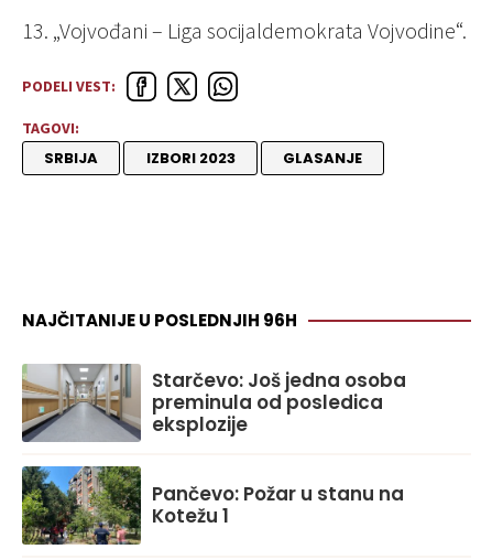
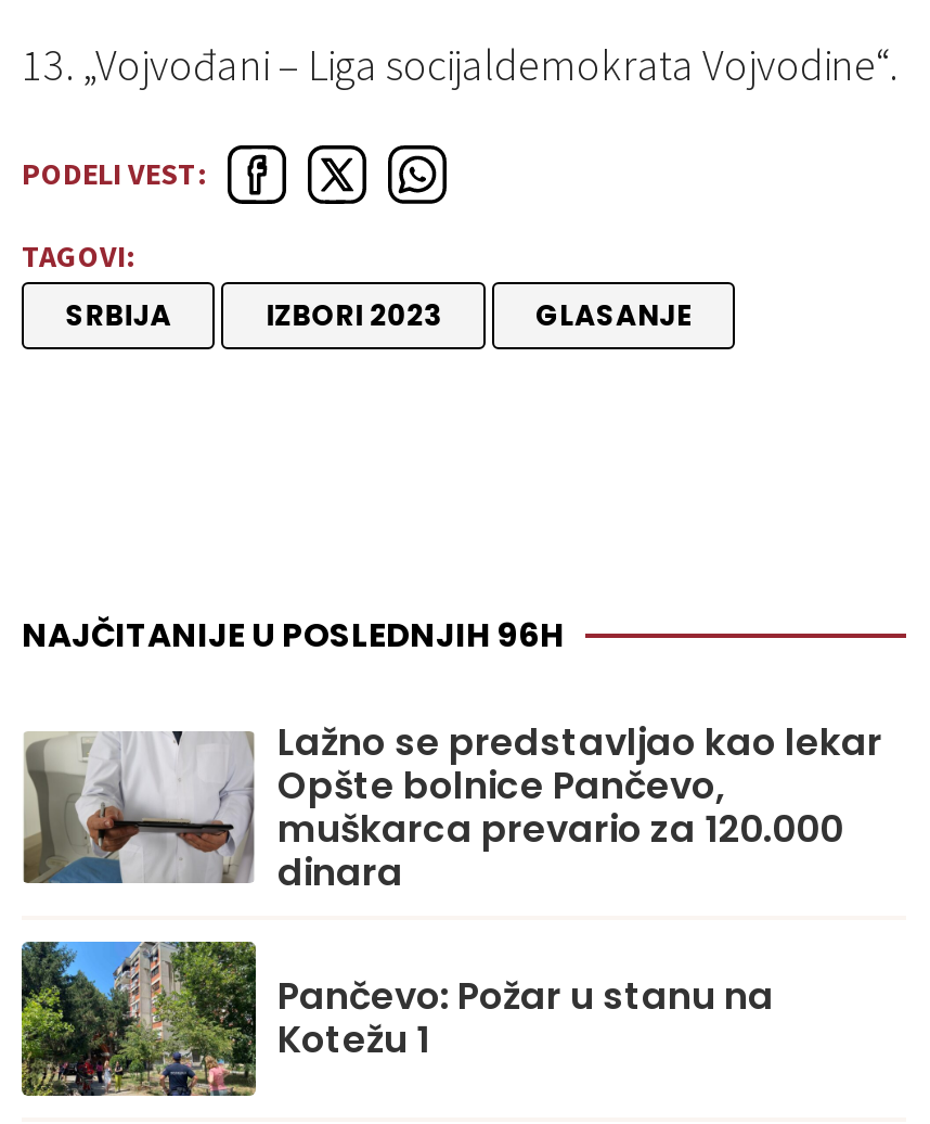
- [image]
- Starčevo: Još jedna osoba
- preminula od posledica
- eksplozije
+ [image]
+ Lažno se predstavljao kao lekar
+ Opšte bolnice Pančevo,
+ muškarca prevario za 120.000
+ dinara
